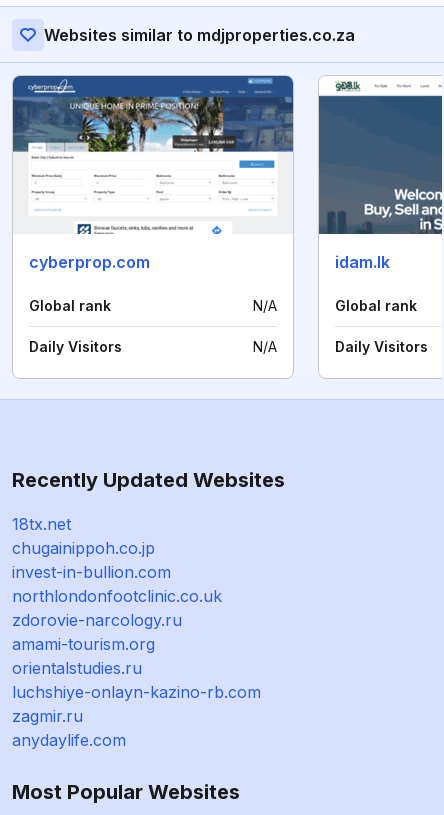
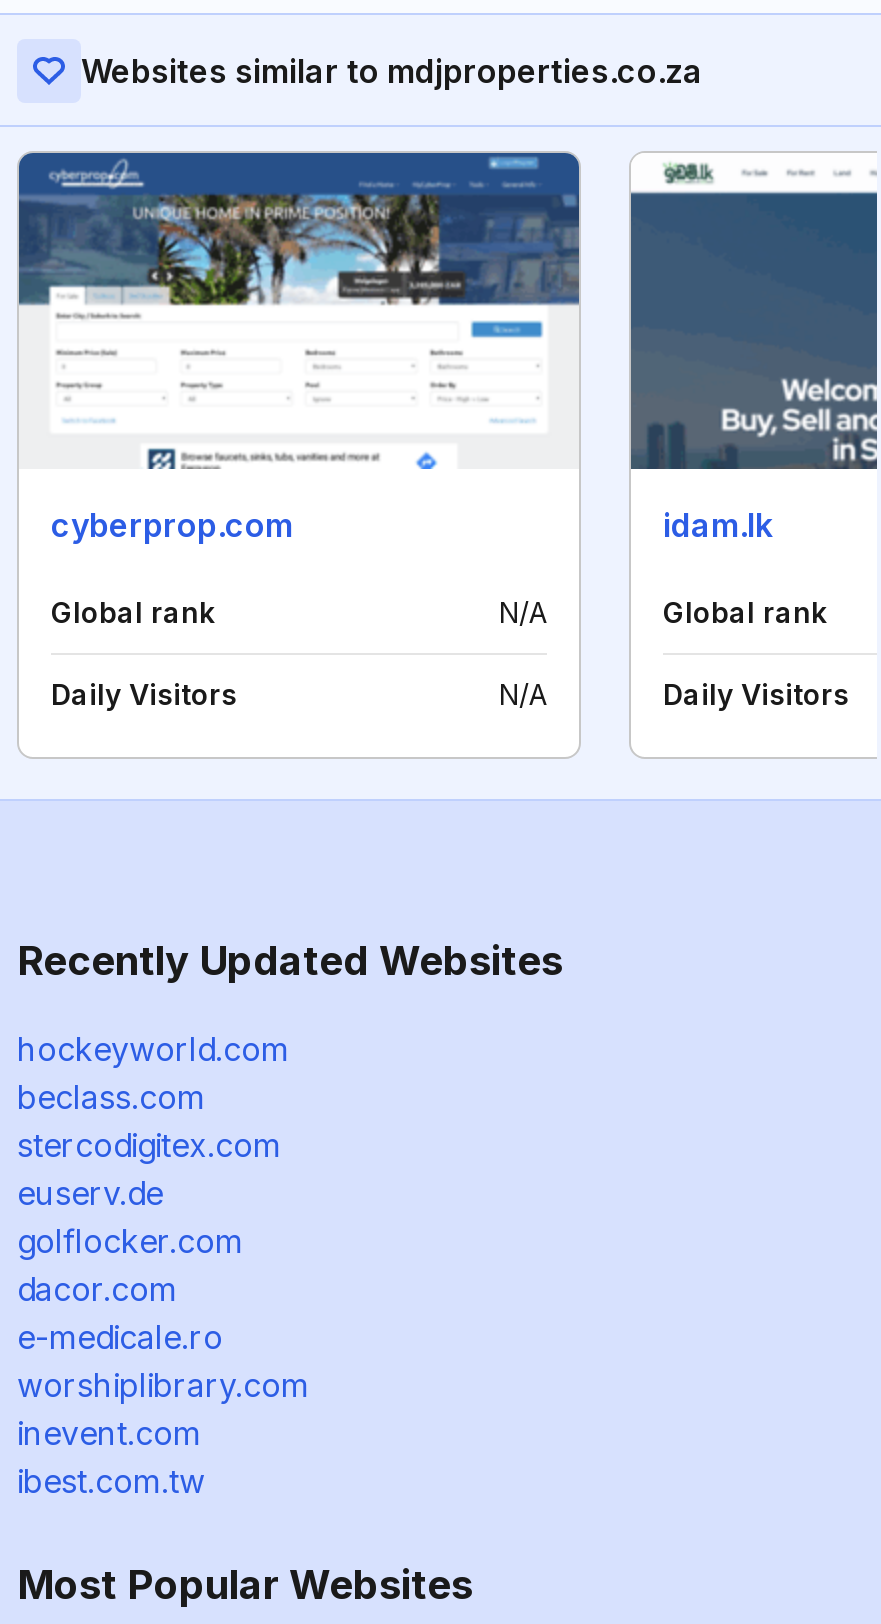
- 18tx.net
- chugainippoh.co.jp
- invest-in-bullion.com
- northlondonfootclinic.co.uk
- zdorovie-narcology.ru
- amami-tourism.org
- orientalstudies.ru
- luchshiye-onlayn-kazino-rb.com
- zagmir.ru
- anydaylife.com
+ hockeyworld.com
+ beclass.com
+ stercodigitex.com
+ euserv.de
+ golflocker.com
+ dacor.com
+ e-medicale.ro
+ worshiplibrary.com
+ inevent.com
+ ibest.com.tw
